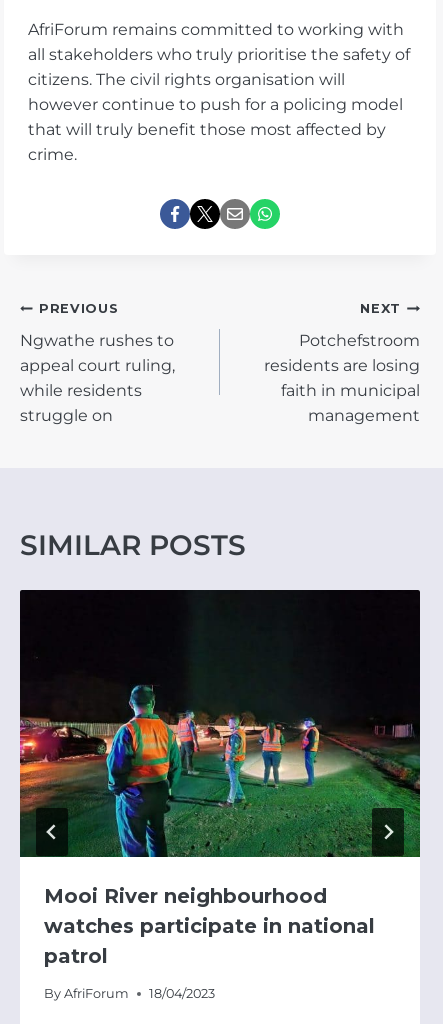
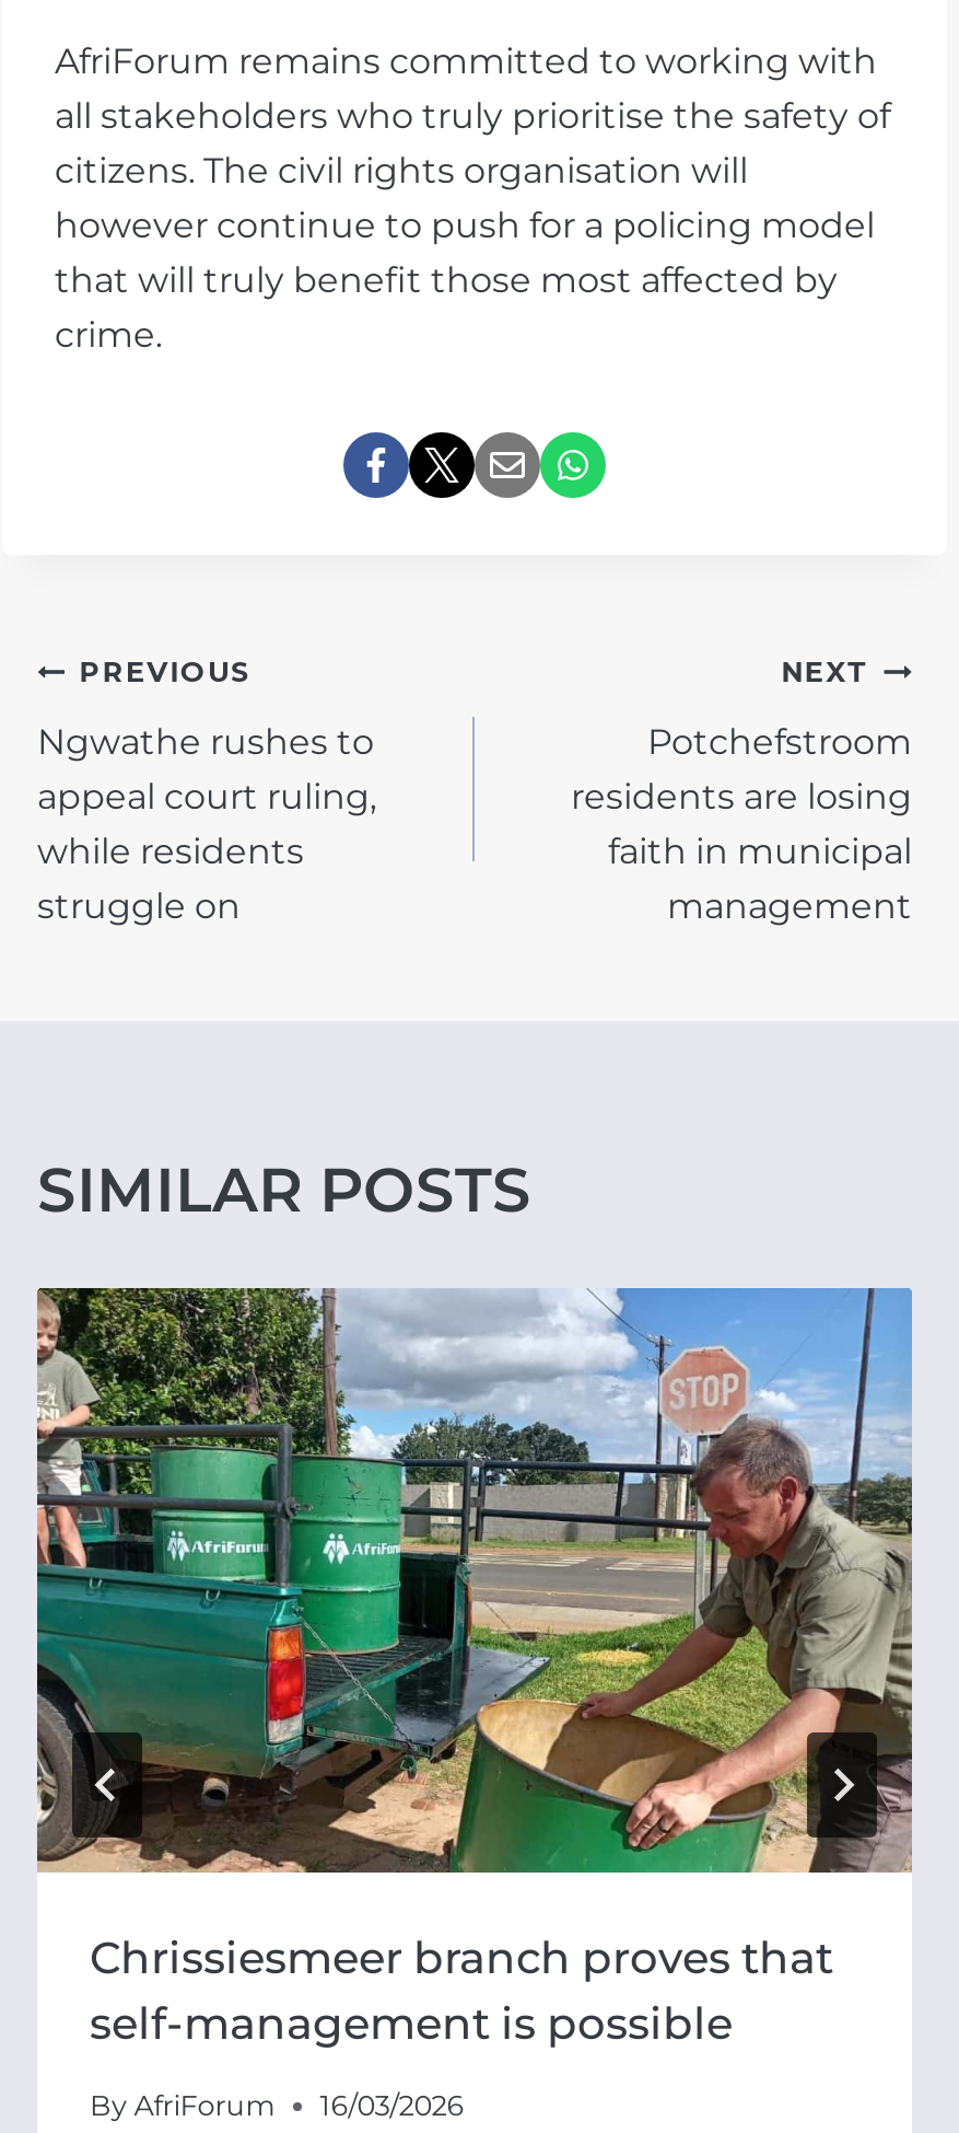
- [image]
- Mooi River neighbourhood
- watches participate in national
- patrol
+ [image]
+ Chrissiesmeer branch proves that
+ self-management is possible

- By AfriForum 18/04/2023
+ By AfriForum 16/03/2026
